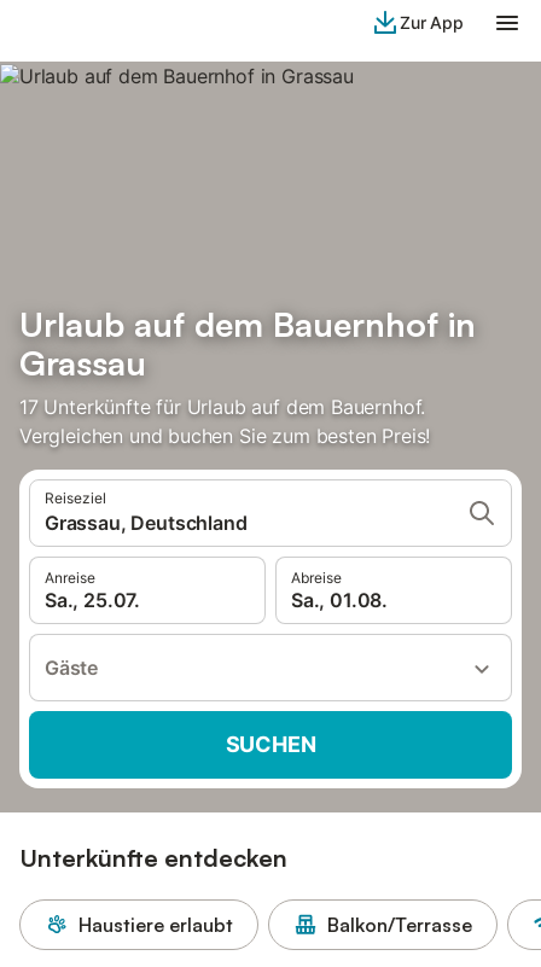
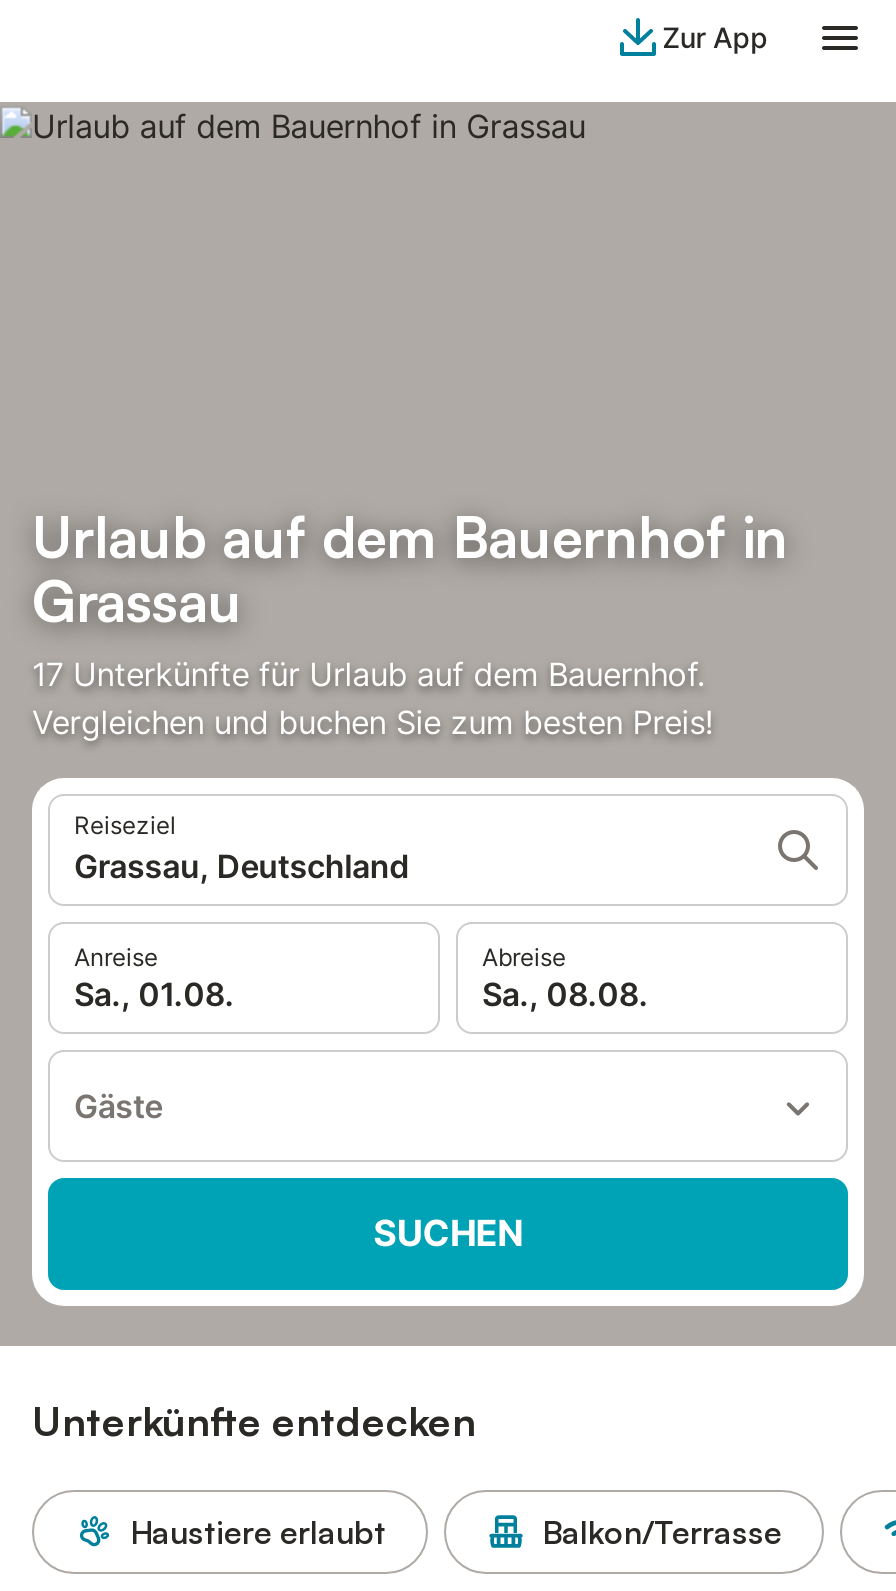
- Sa., 25.07.
+ Sa., 01.08.

- Sa., 01.08.
+ Sa., 08.08.
